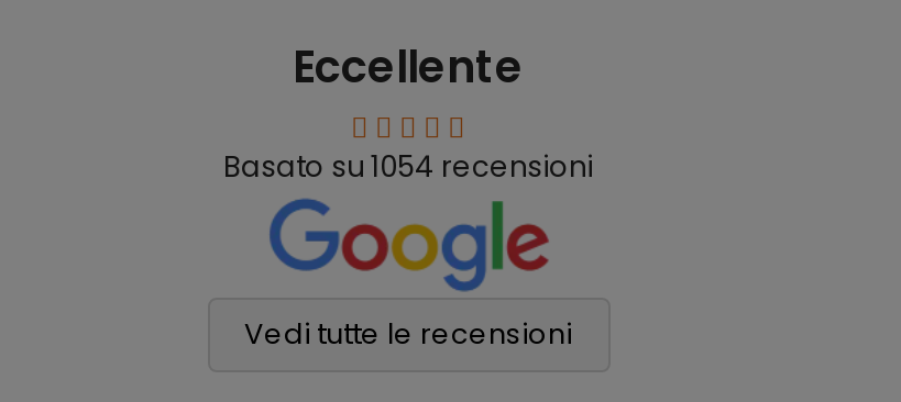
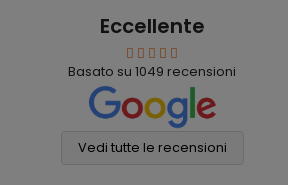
- Basato su 1054 recensioni
+ Basato su 1049 recensioni
